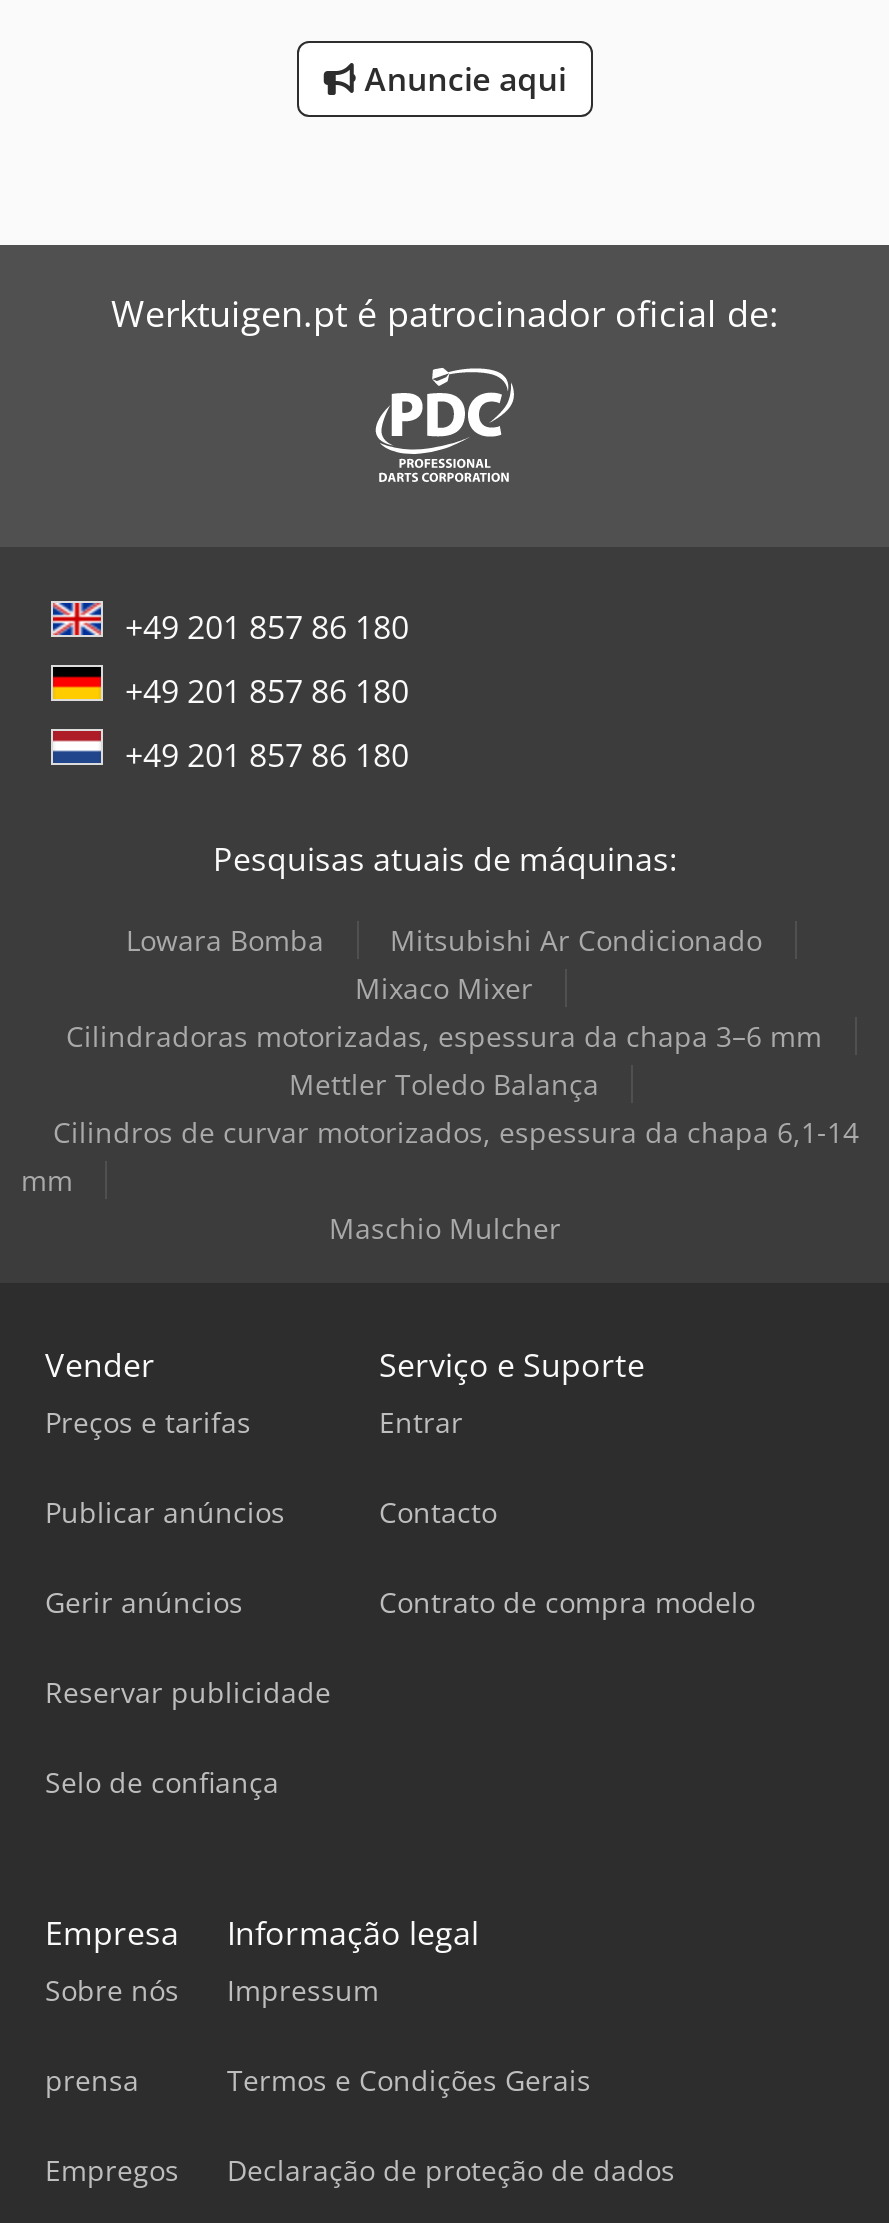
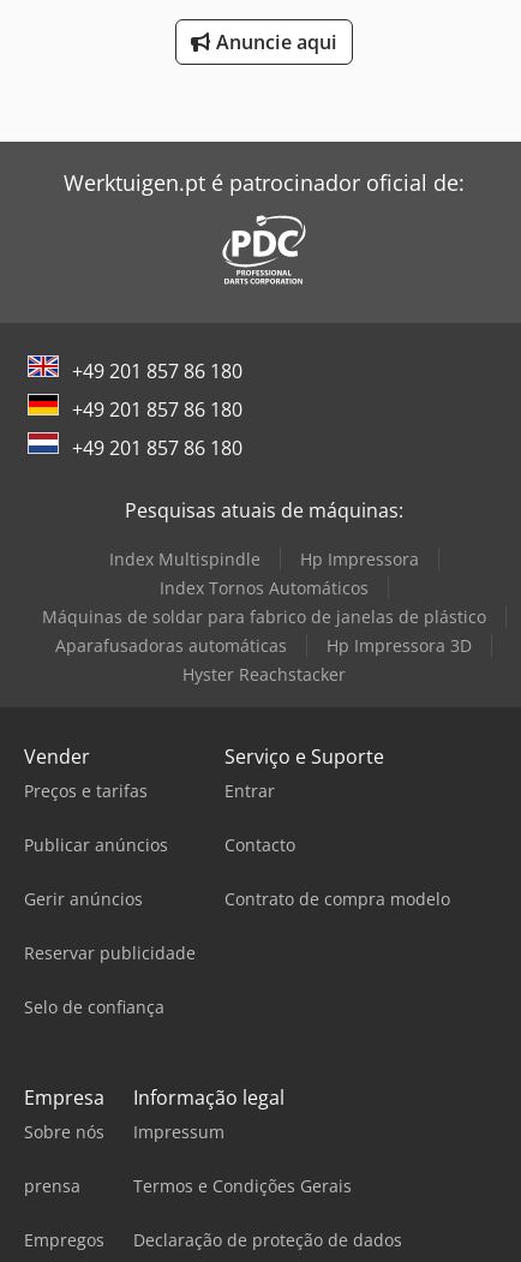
- Lowara Bomba
- Mitsubishi Ar Condicionado
- Mixaco Mixer
- Cilindradoras motorizadas, espessura da chapa 3–6 mm
- Mettler Toledo Balança
- Cilindros de curvar motorizados, espessura da chapa 6,1-14
- mm
- Maschio Mulcher
+ Index Multispindle
+ Hp Impressora
+ Index Tornos Automáticos
+ Máquinas de soldar para fabrico de janelas de plástico
+ Aparafusadoras automáticas
+ Hp Impressora 3D
+ Hyster Reachstacker
